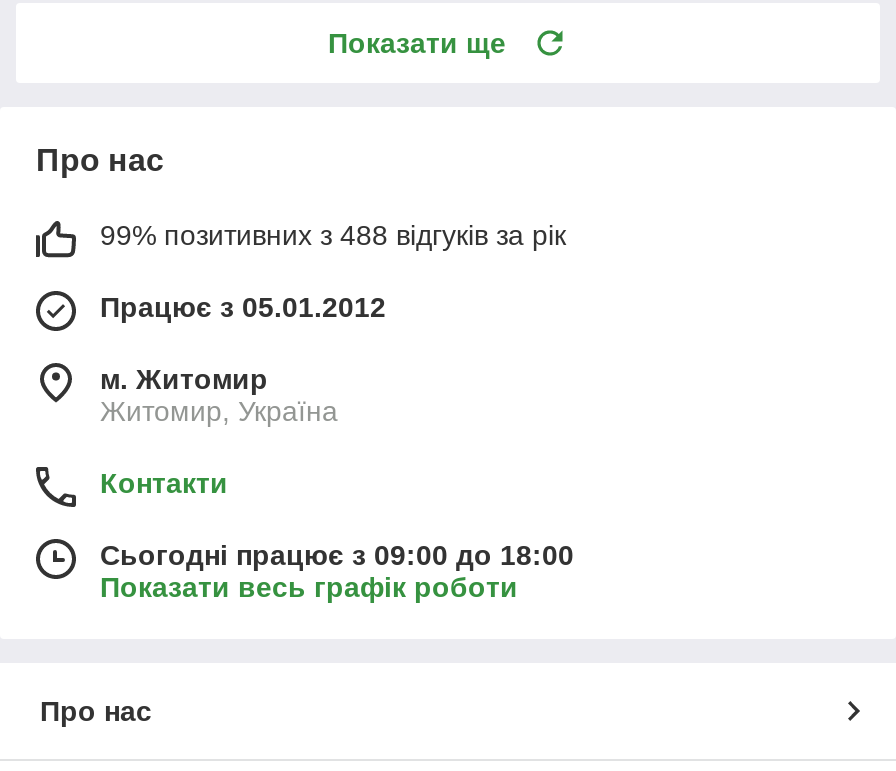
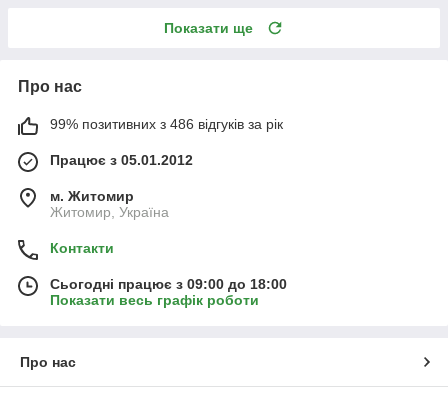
- 99% позитивних з 488 відгуків за рік
+ 99% позитивних з 486 відгуків за рік
